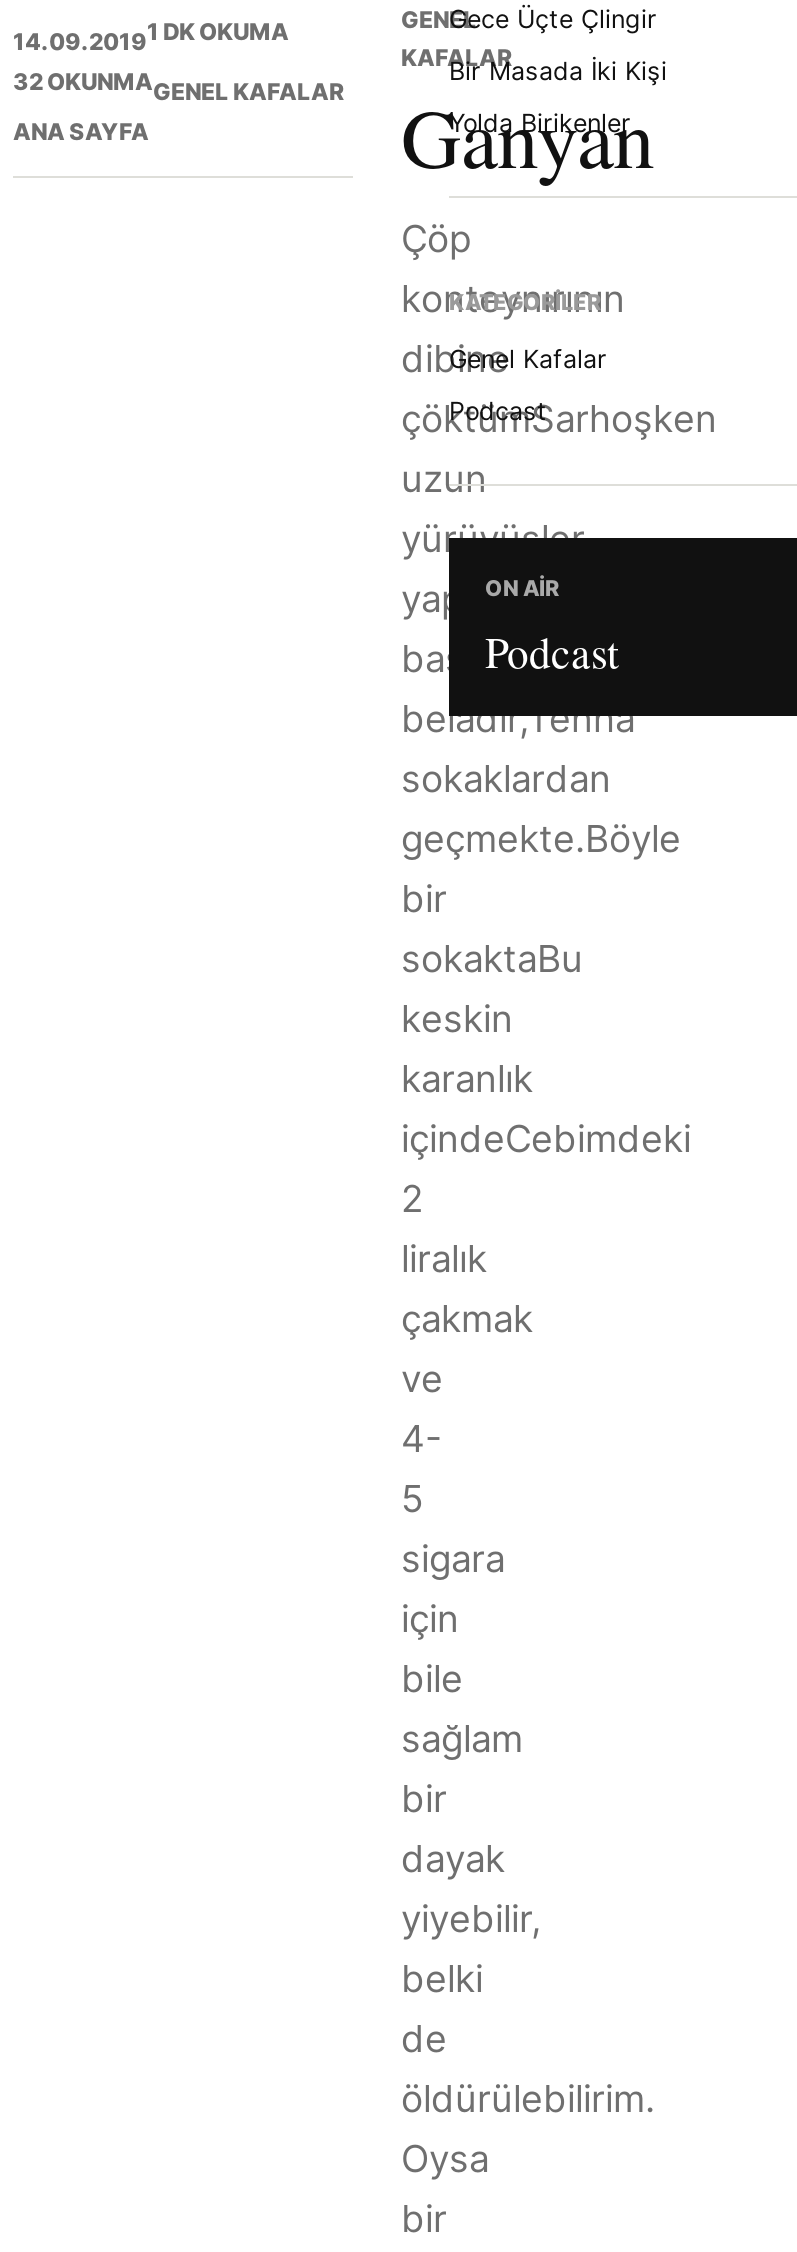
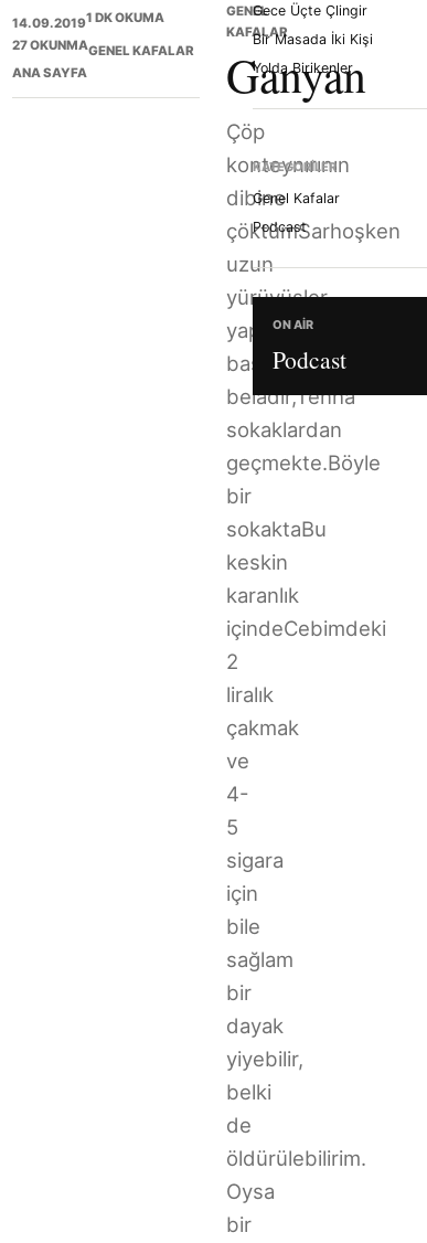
- 32 OKUNMAGENEL KAFALAR
+ 27 OKUNMAGENEL KAFALAR
